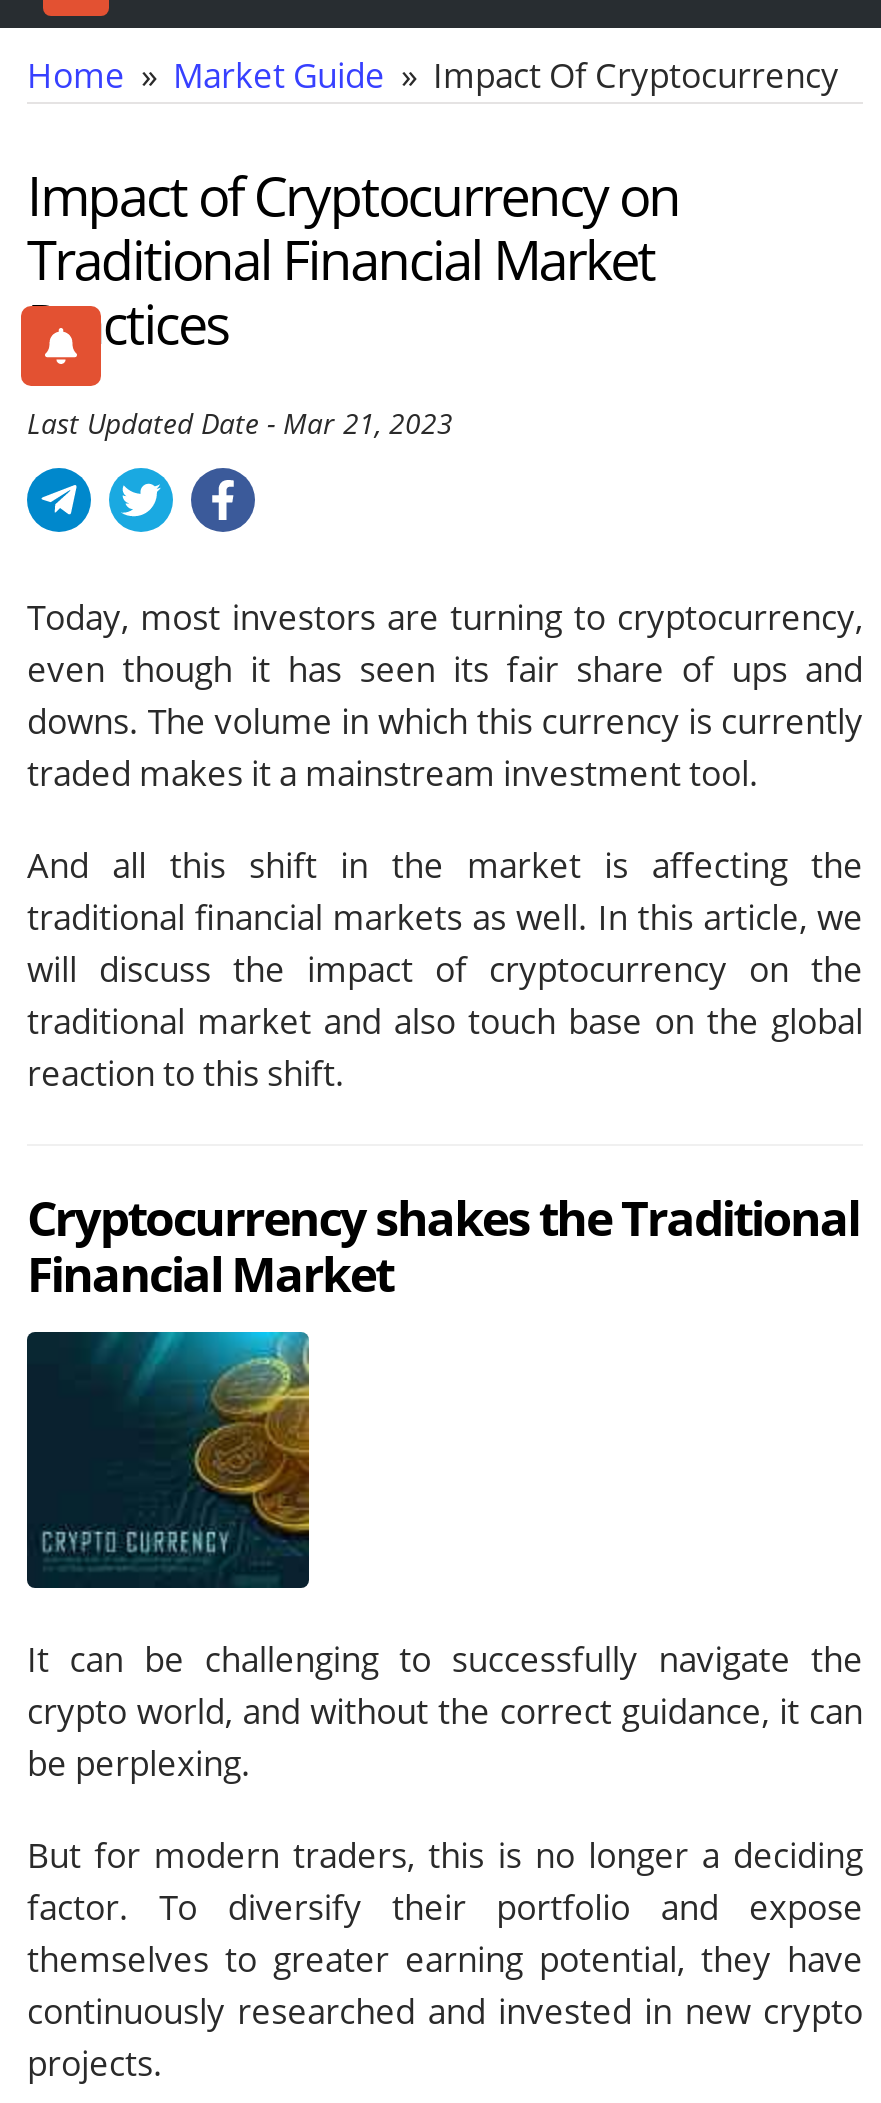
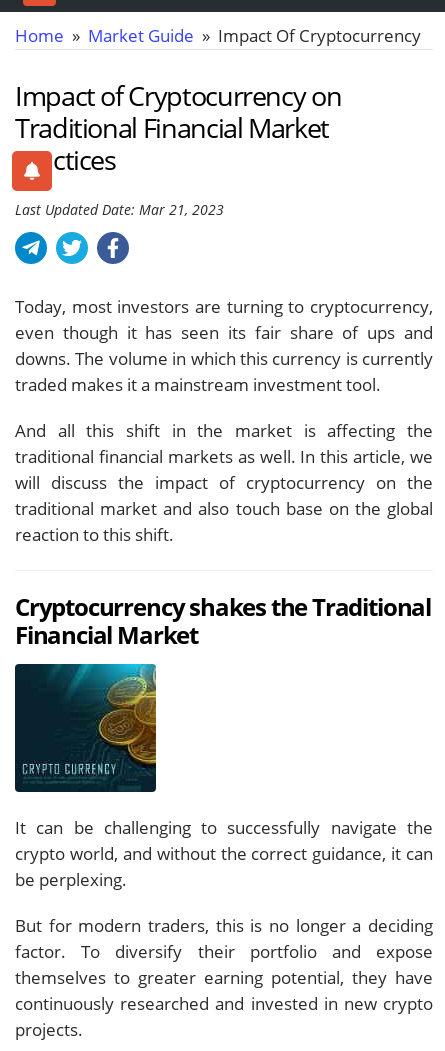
- Last Updated Date - Mar 21, 2023
+ Last Updated Date: Mar 21, 2023
